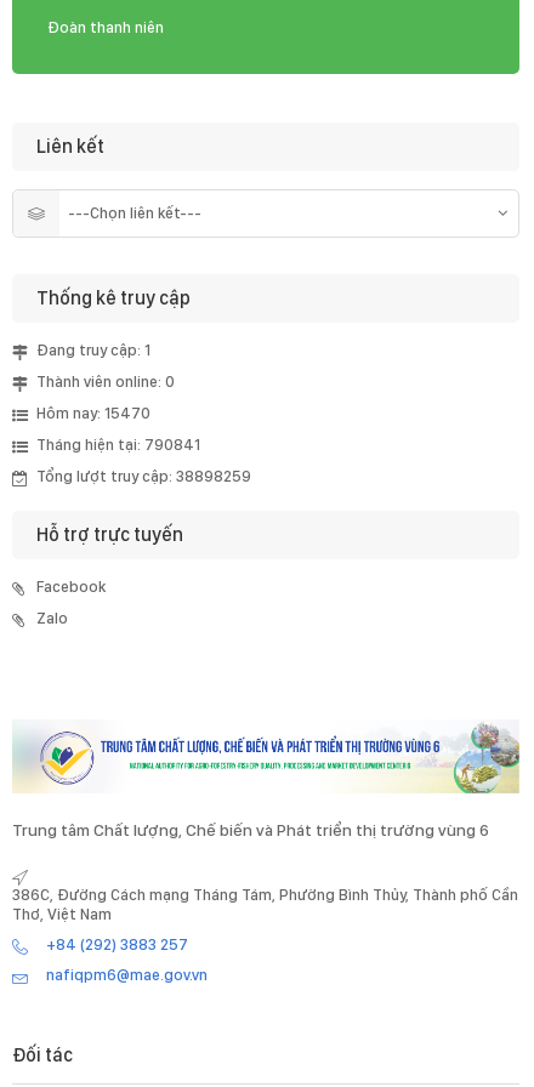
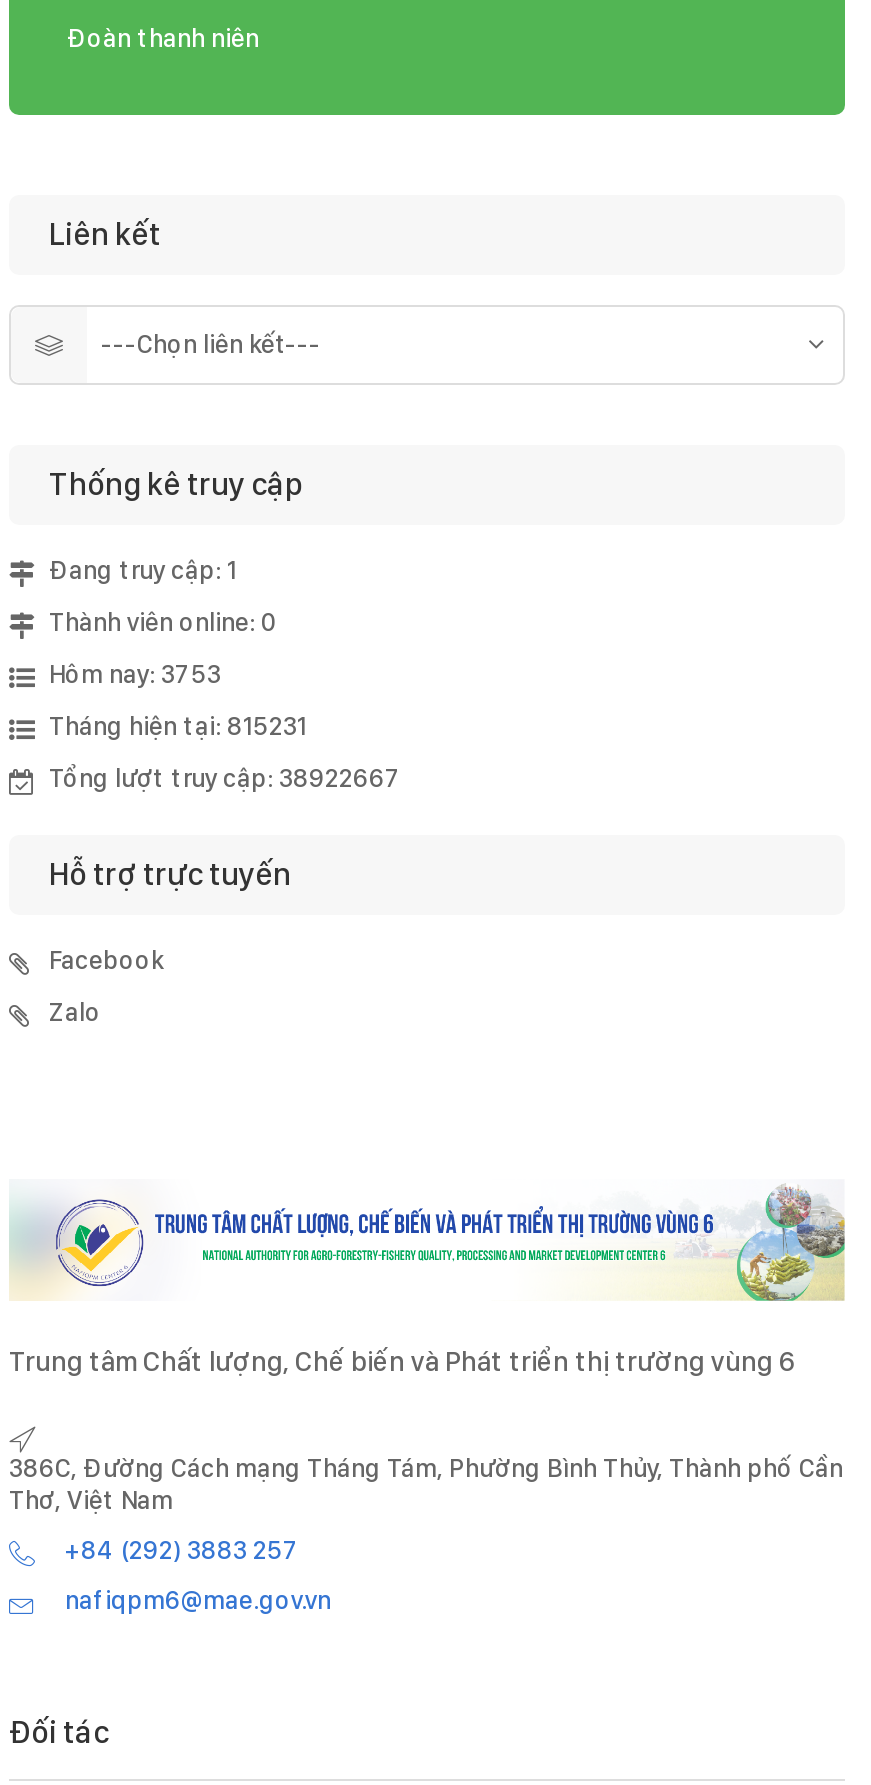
- Hôm nay: 15470
+ Hôm nay: 3753

- Tháng hiện tại: 790841
+ Tháng hiện tại: 815231

- Tổng lượt truy cập: 38898259
+ Tổng lượt truy cập: 38922667
